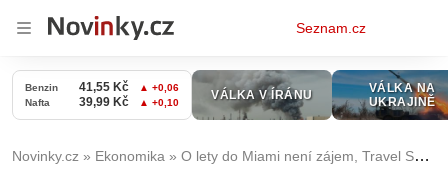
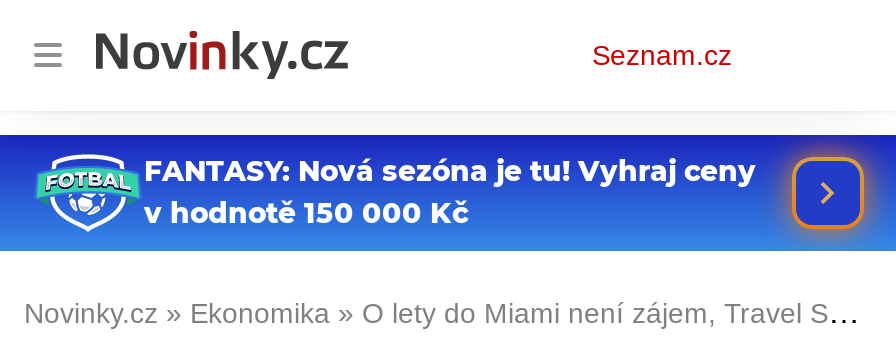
- [image]
+ [image]
